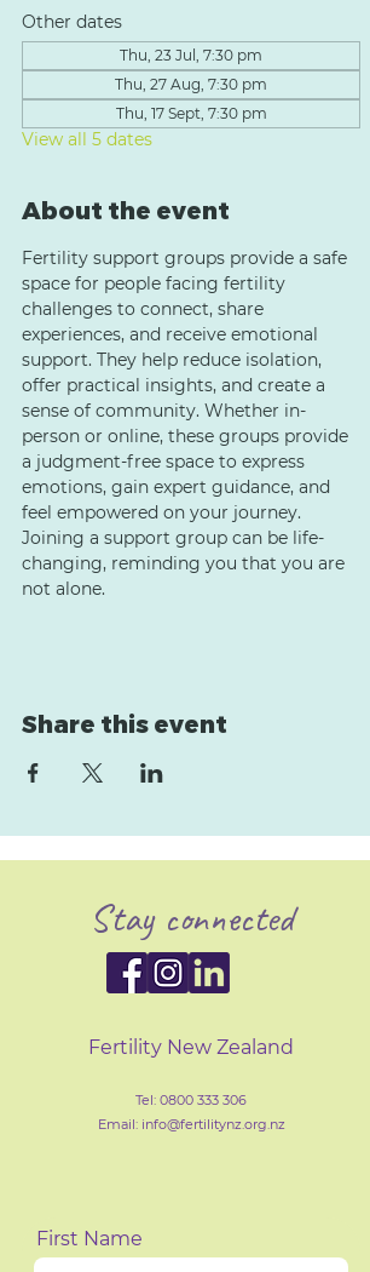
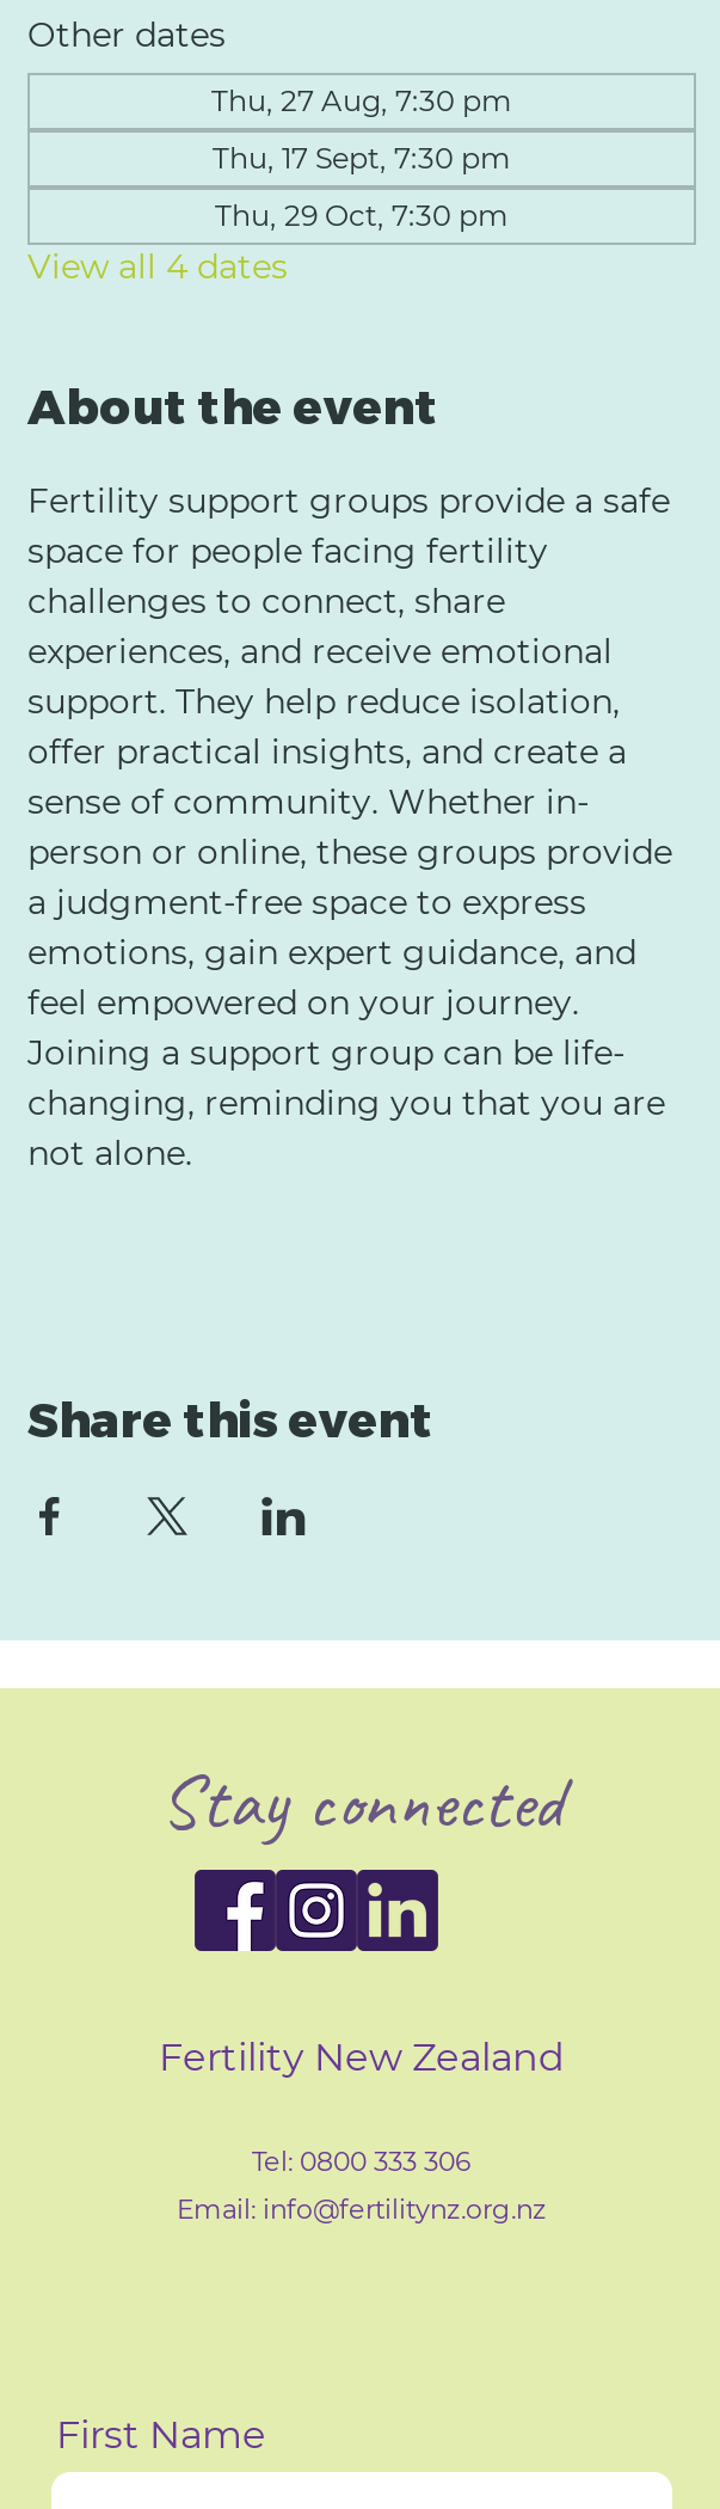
- Thu, 23 Jul, 7:30 pm

moved up: Thu, 27 Aug, 7:30 pm | Thu, 17 Sept, 7:30 pm

- View all 5 dates
+ Thu, 29 Oct, 7:30 pm
+ View all 4 dates
